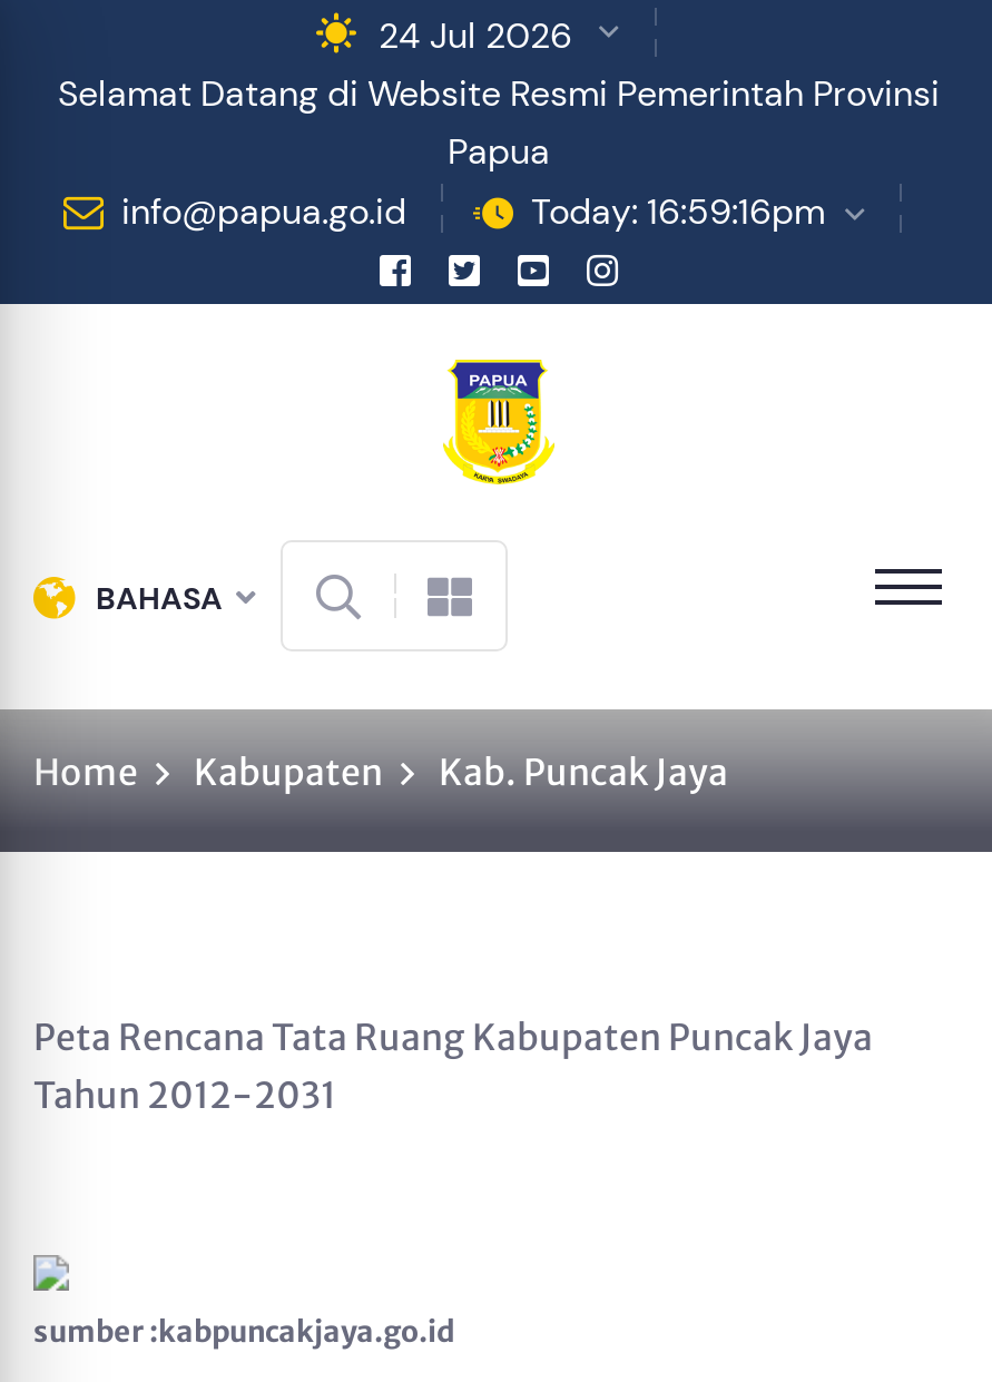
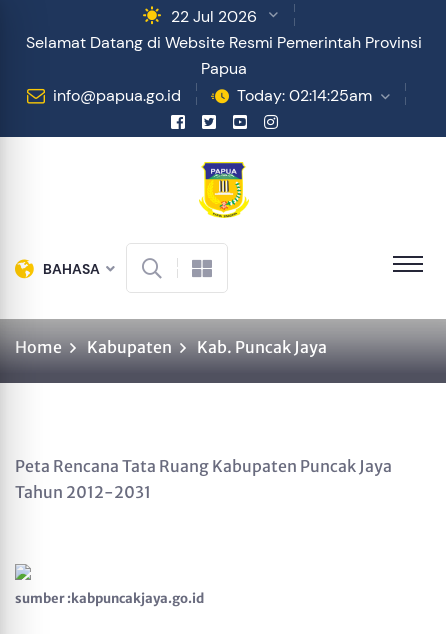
- 24 Jul 2026
+ 22 Jul 2026

- Today: 16:59:16pm
+ Today: 02:14:25am
